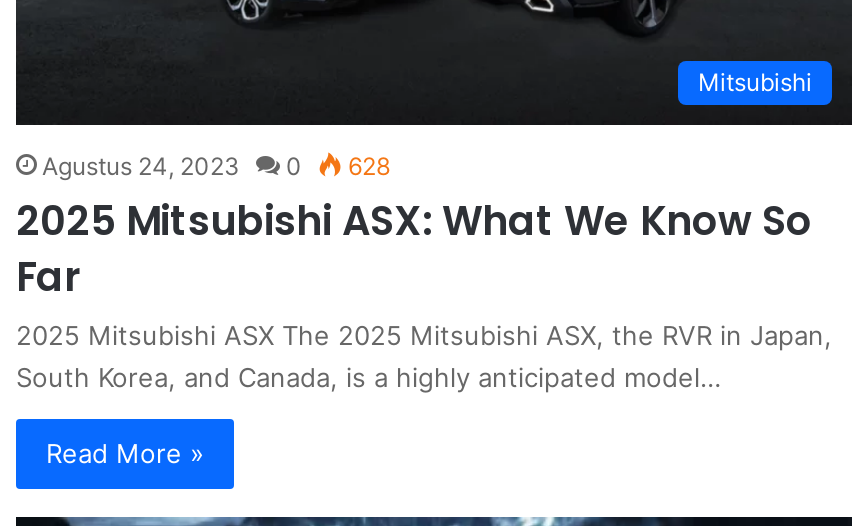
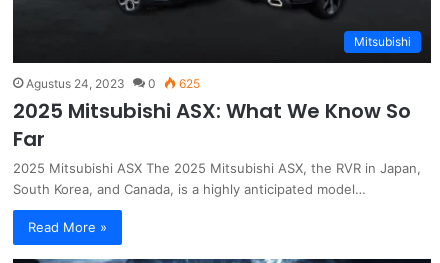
- Agustus 24, 2023 0 628
+ Agustus 24, 2023 0 625
